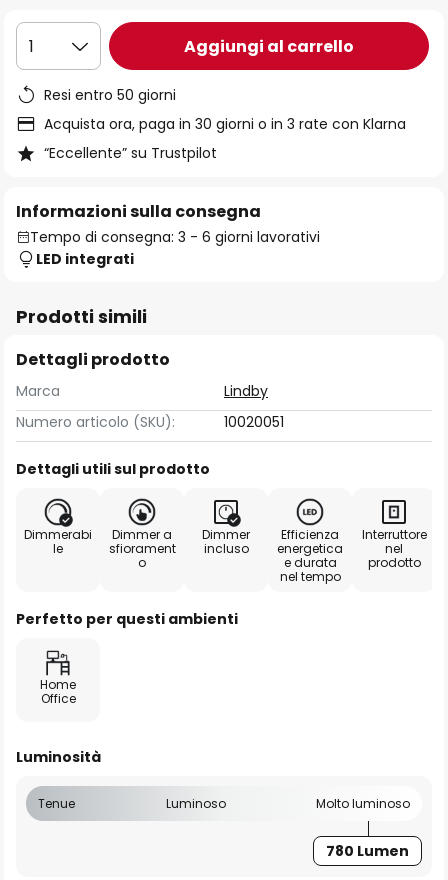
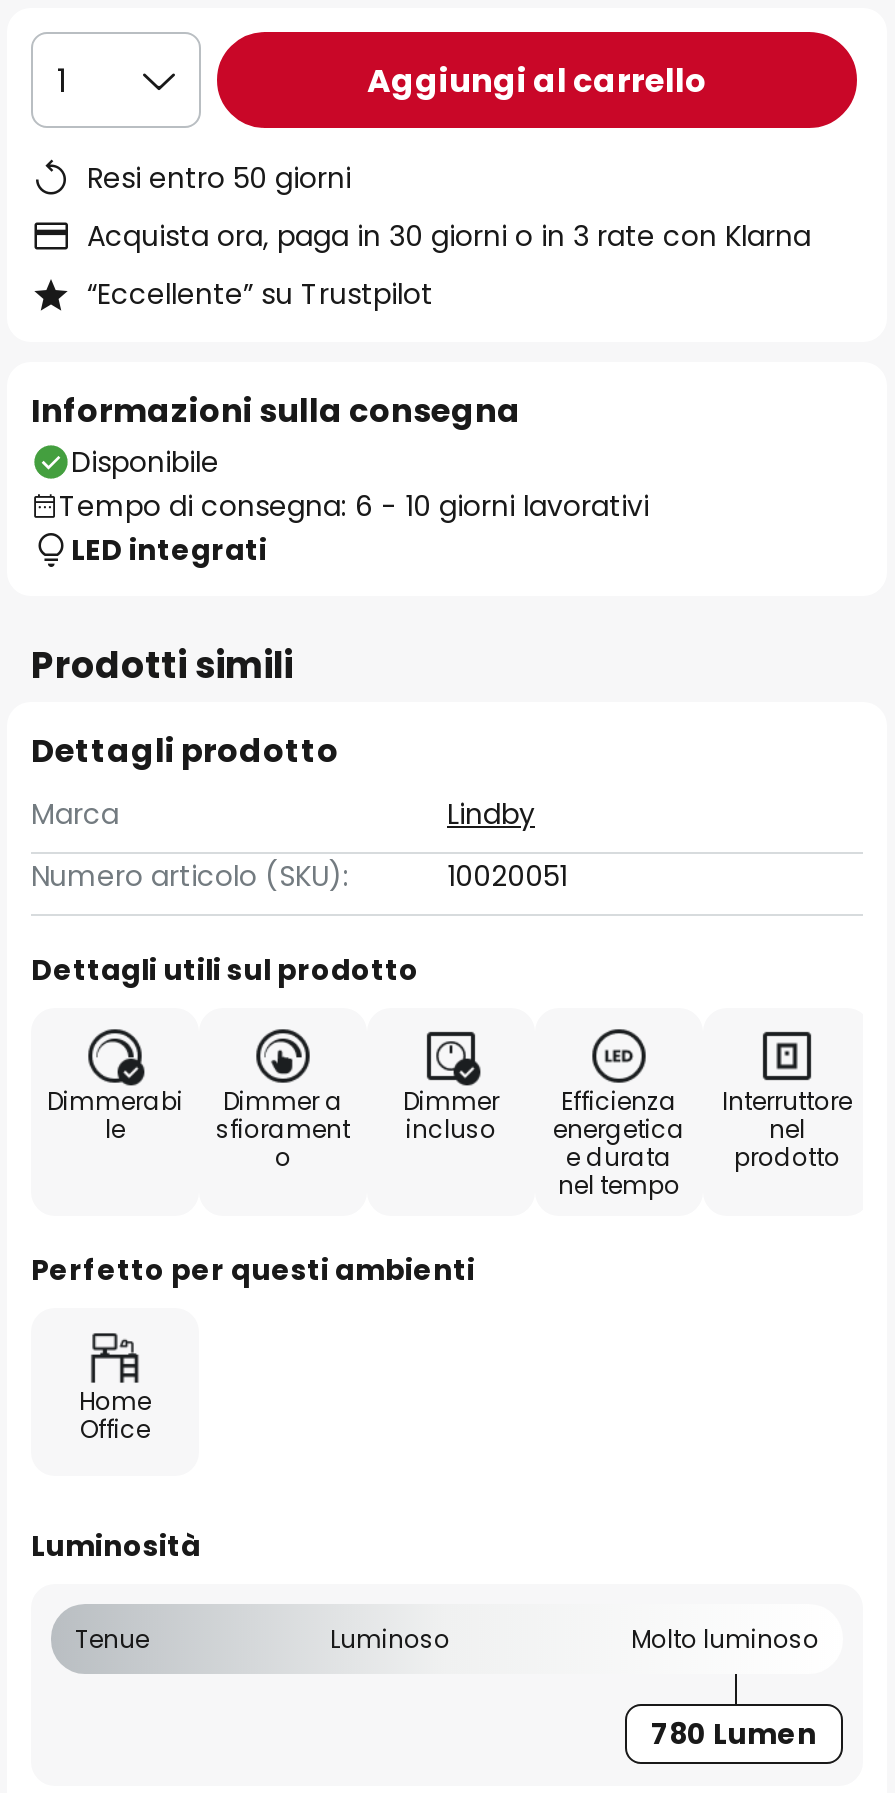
- Tempo di consegna: 3 - 6 giorni lavorativi
+ Disponibile
+ Tempo di consegna: 6 - 10 giorni lavorativi
